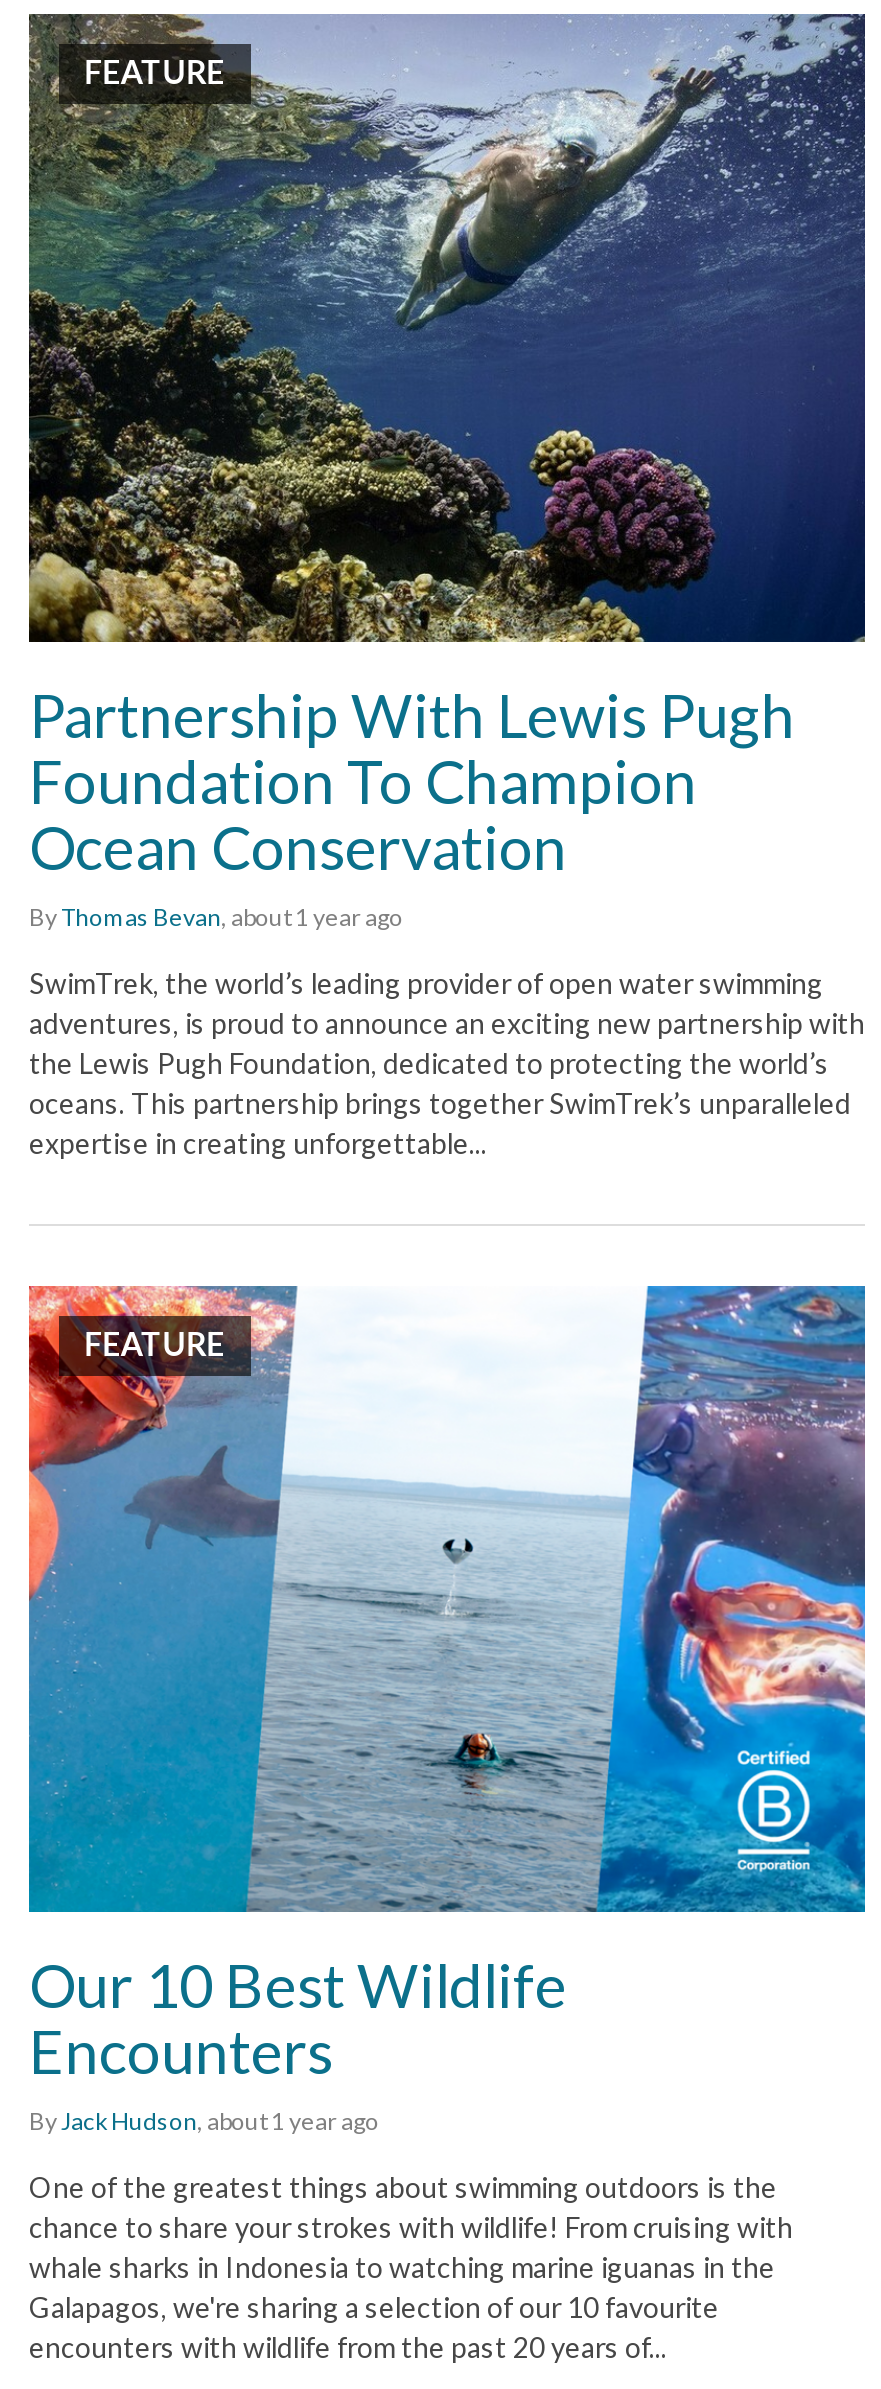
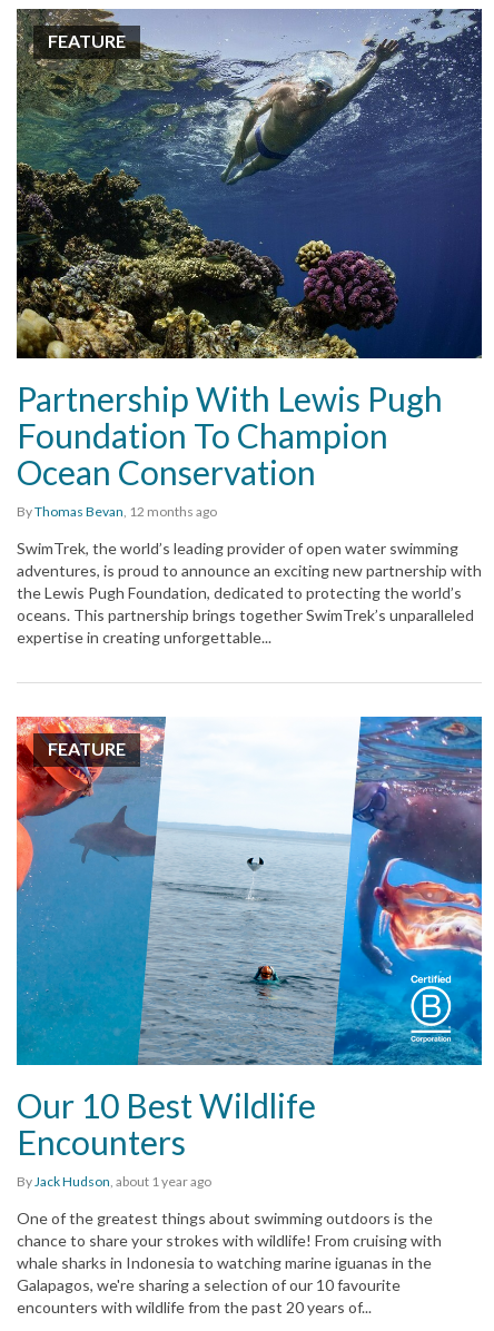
- ByThomas Bevan, about 1 year ago
+ ByThomas Bevan, 12 months ago
